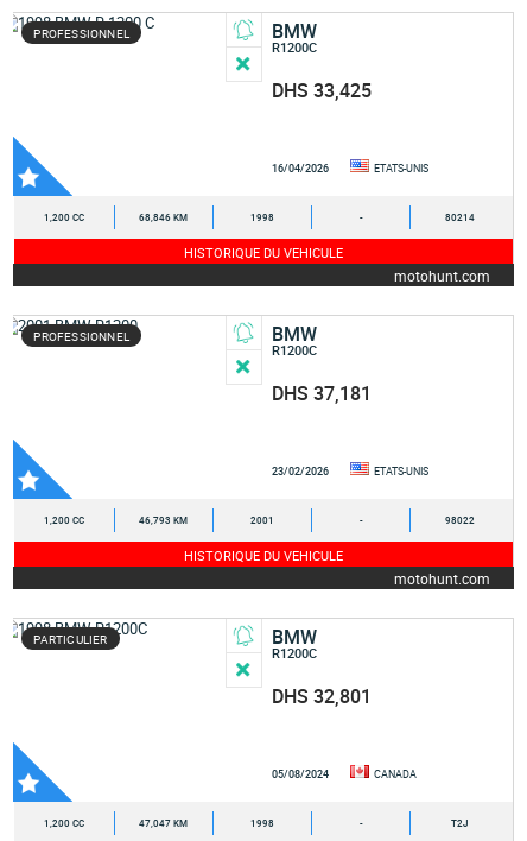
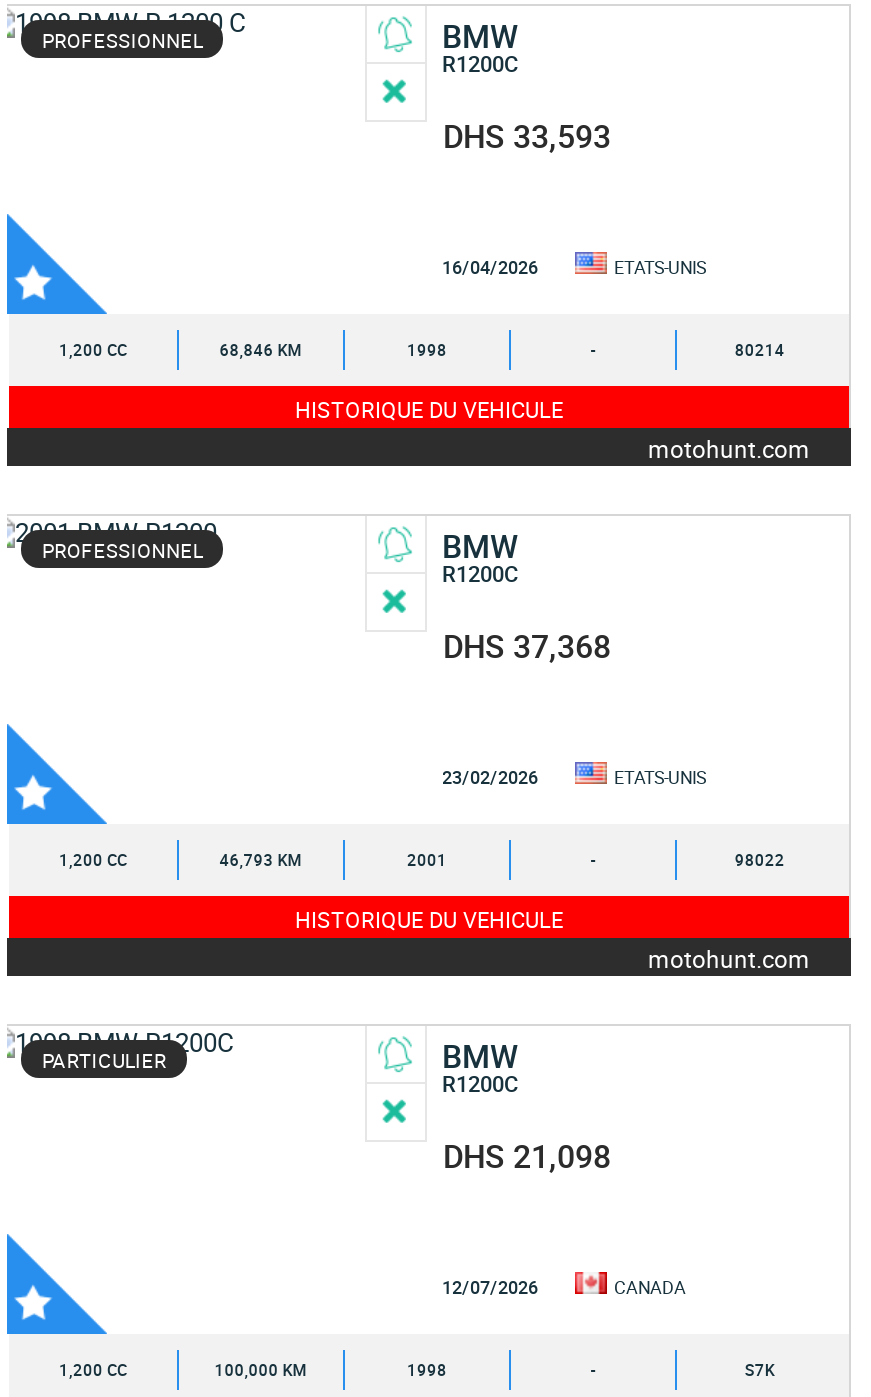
- DHS 33,425
+ DHS 33,593

- DHS 37,181
+ DHS 37,368

- DHS 32,801
+ DHS 21,098

- 05/08/2024
+ 12/07/2026

- 47,047 KM
+ 100,000 KM

- T2J
+ S7K
